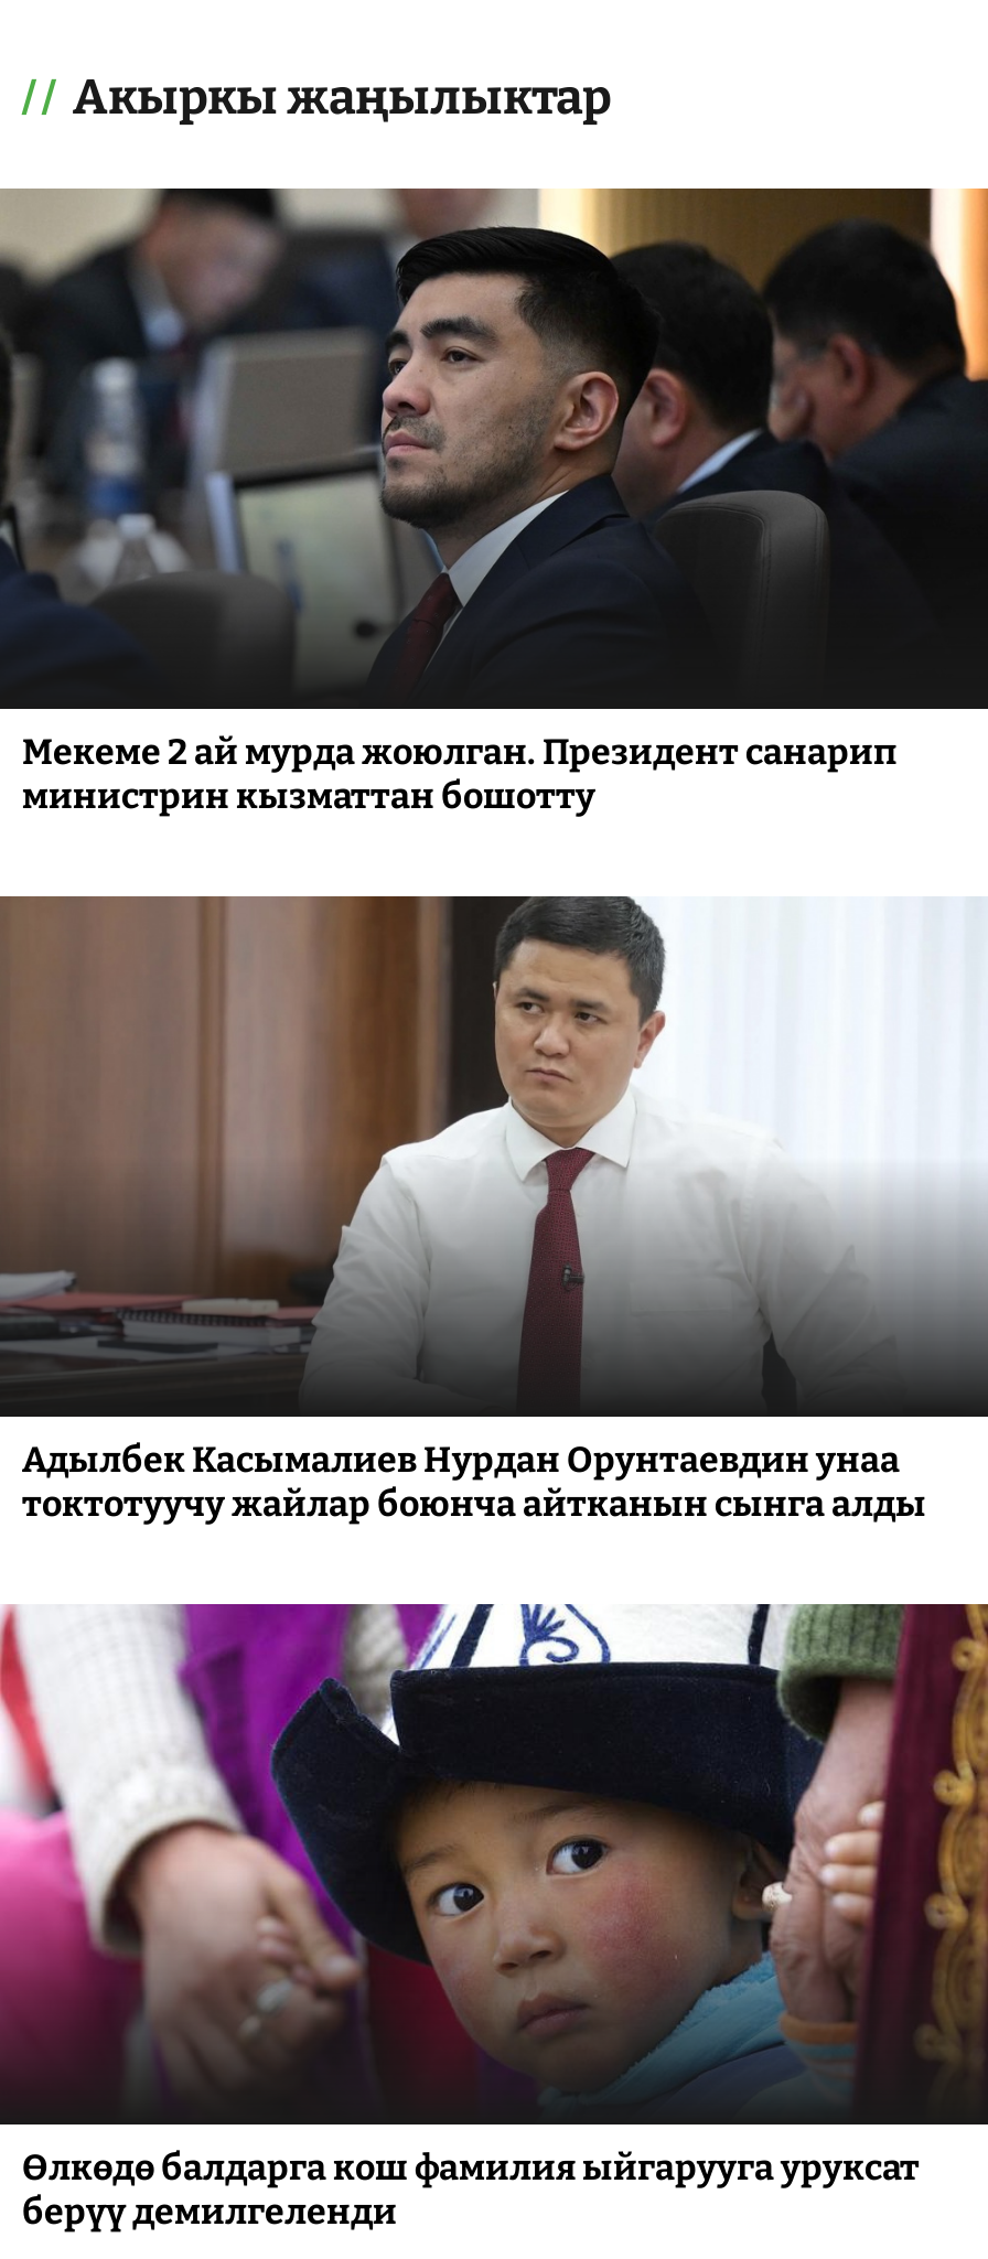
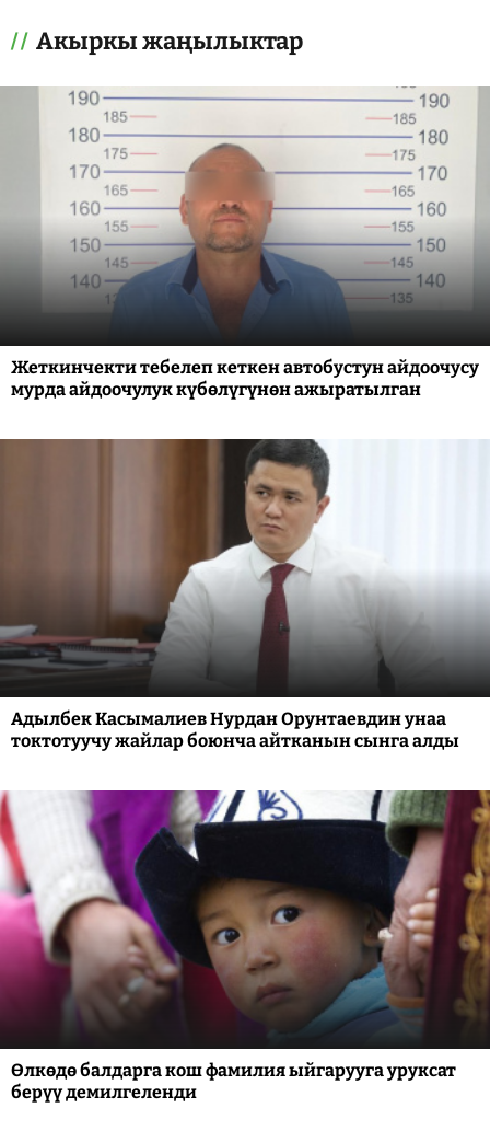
- [image]
- Мекеме 2 ай мурда жоюлган. Президент санарип
- министрин кызматтан бошотту
+ [image]
+ Жеткинчекти тебелеп кеткен автобустун айдоочусу
+ мурда айдоочулук күбөлүгүнөн ажыратылган
